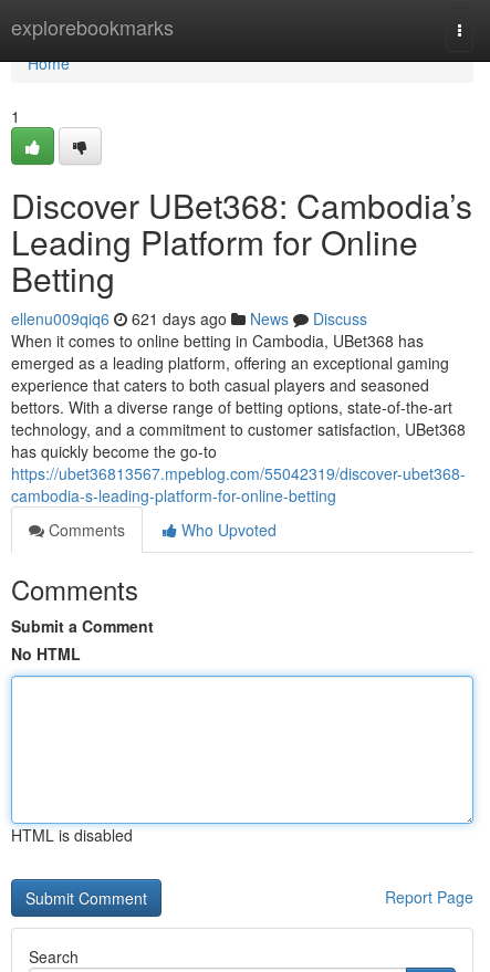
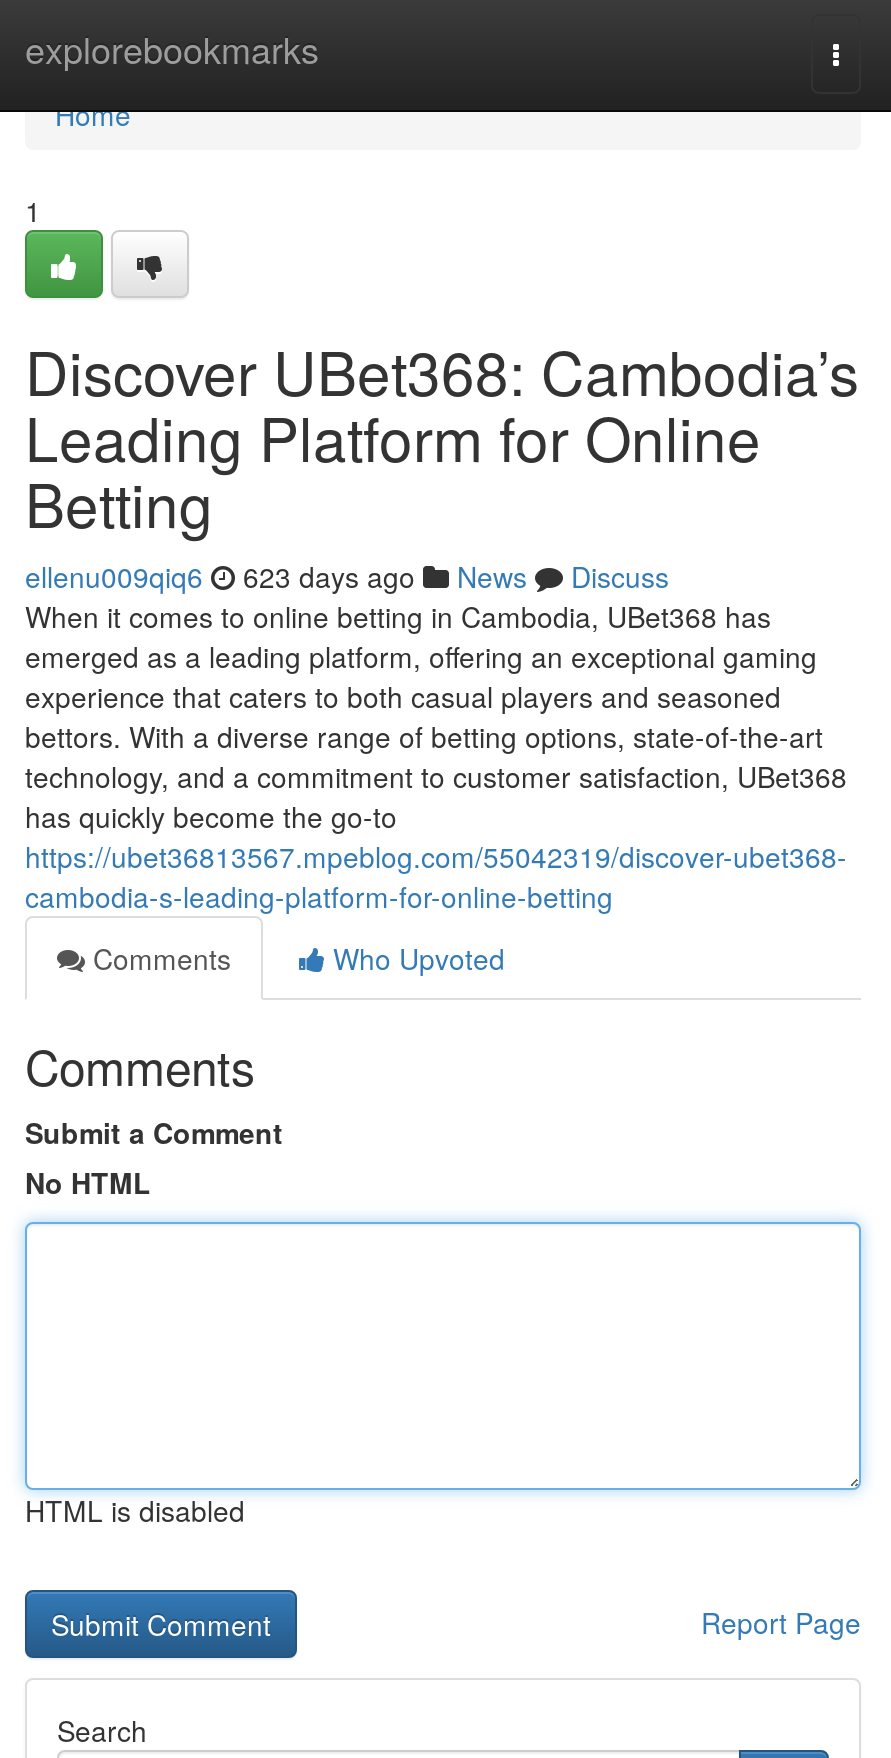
- ellenu009qiq6 621 days ago News Discuss
+ ellenu009qiq6 623 days ago News Discuss
